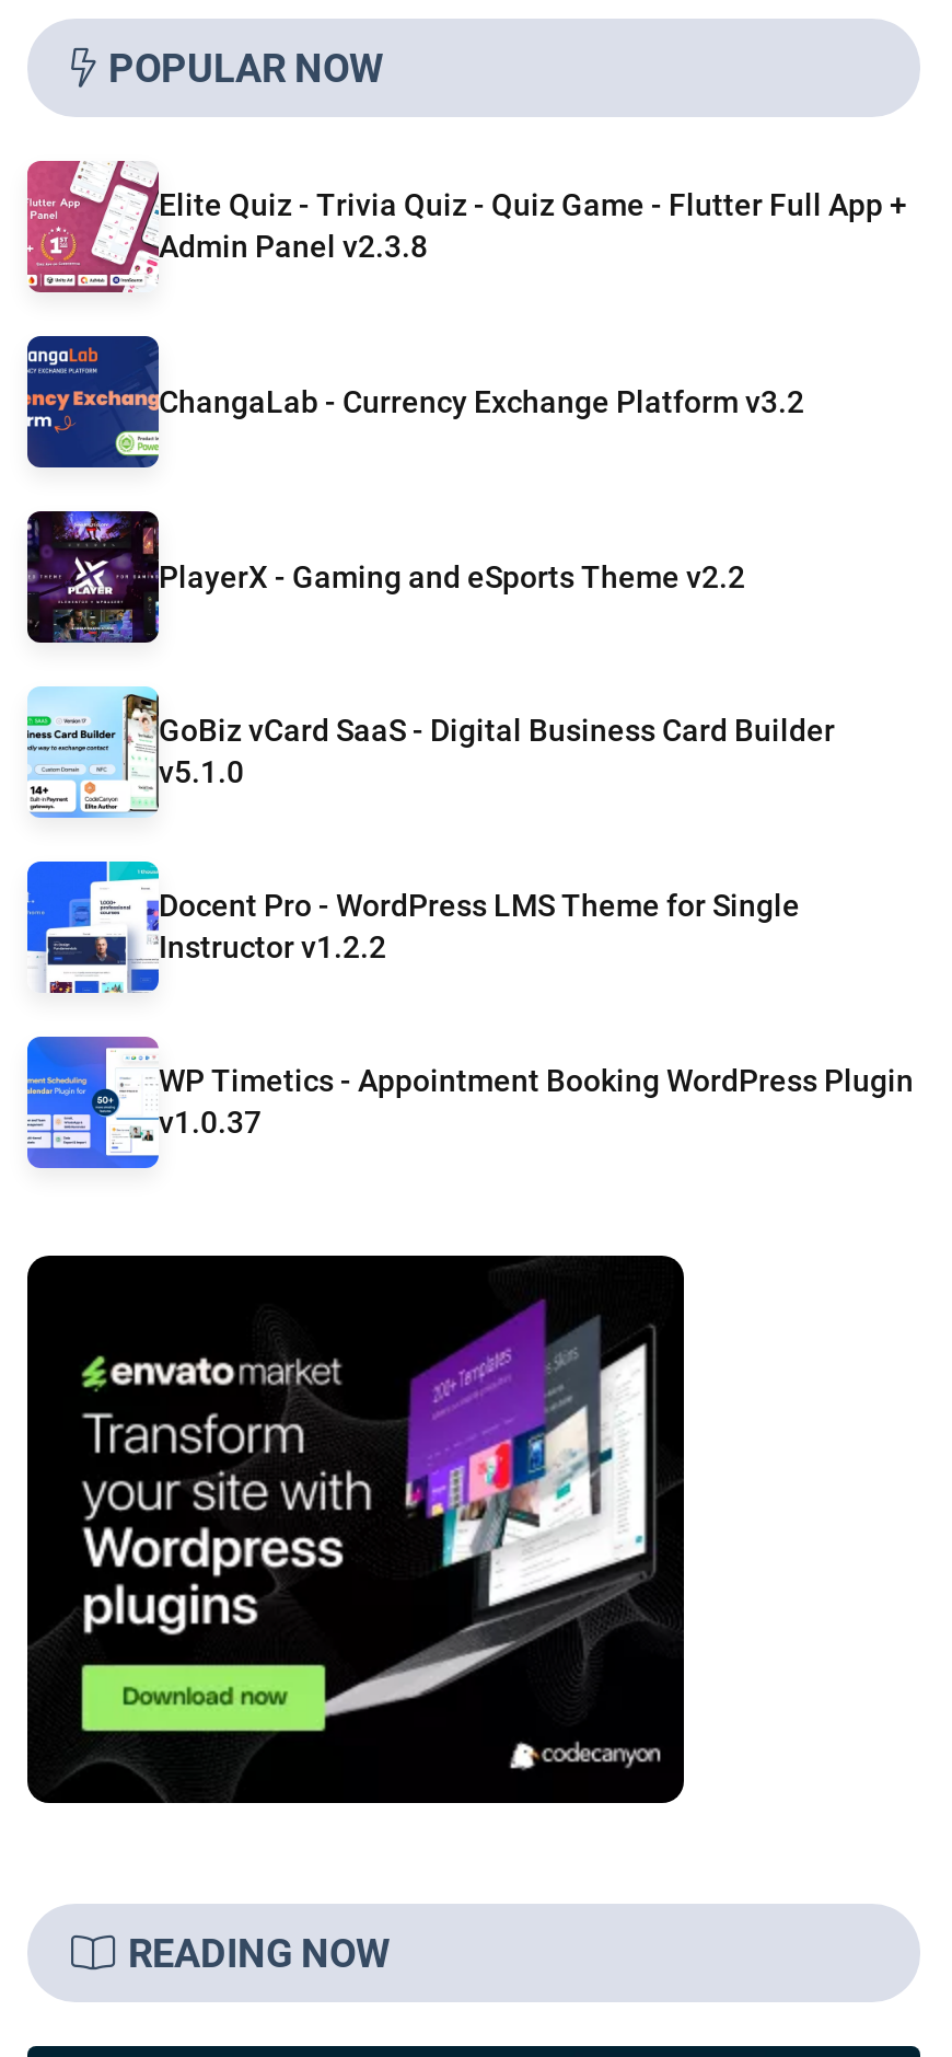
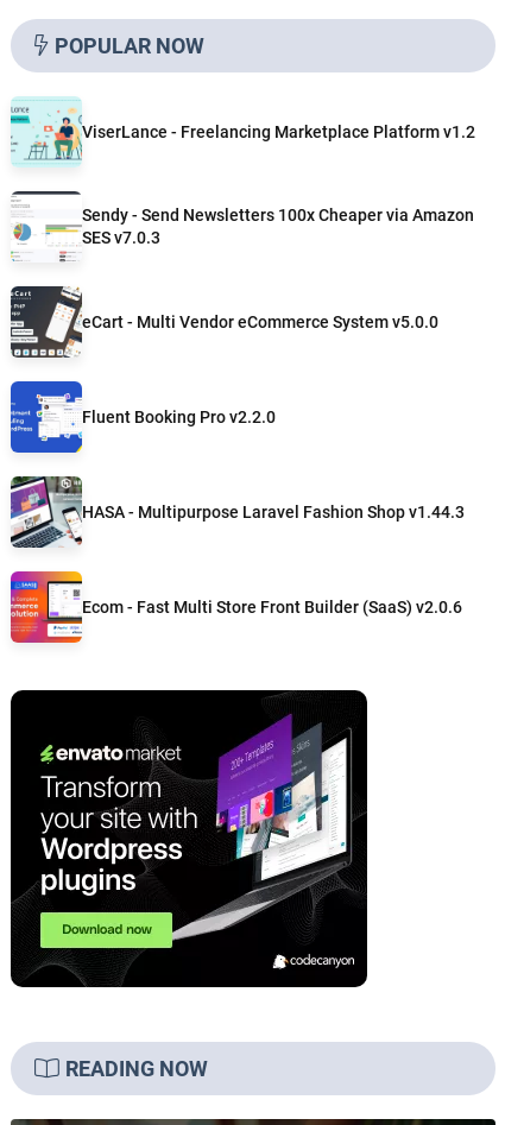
- [image]
- Elite Quiz - Trivia Quiz - Quiz Game - Flutter Full App +
- Admin Panel v2.3.8
+ [image]
+ ViserLance - Freelancing Marketplace Platform v1.2

- [image]
- ChangaLab - Currency Exchange Platform v3.2
+ [image]
+ Sendy - Send Newsletters 100x Cheaper via Amazon
+ SES v7.0.3

- [image]
- PlayerX - Gaming and eSports Theme v2.2
+ [image]
+ eCart - Multi Vendor eCommerce System v5.0.0

- [image]
- GoBiz vCard SaaS - Digital Business Card Builder
- v5.1.0
+ [image]
+ Fluent Booking Pro v2.2.0

- [image]
- Docent Pro - WordPress LMS Theme for Single
- Instructor v1.2.2
+ [image]
+ HASA - Multipurpose Laravel Fashion Shop v1.44.3

- [image]
- WP Timetics - Appointment Booking WordPress Plugin
- v1.0.37
+ [image]
+ Ecom - Fast Multi Store Front Builder (SaaS) v2.0.6
